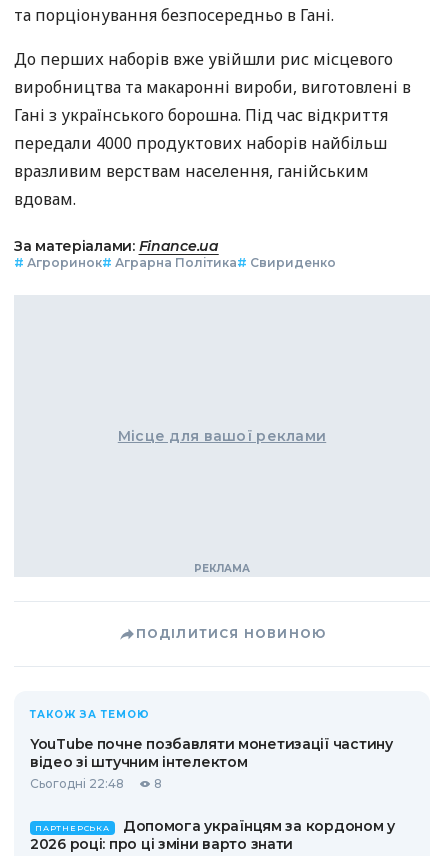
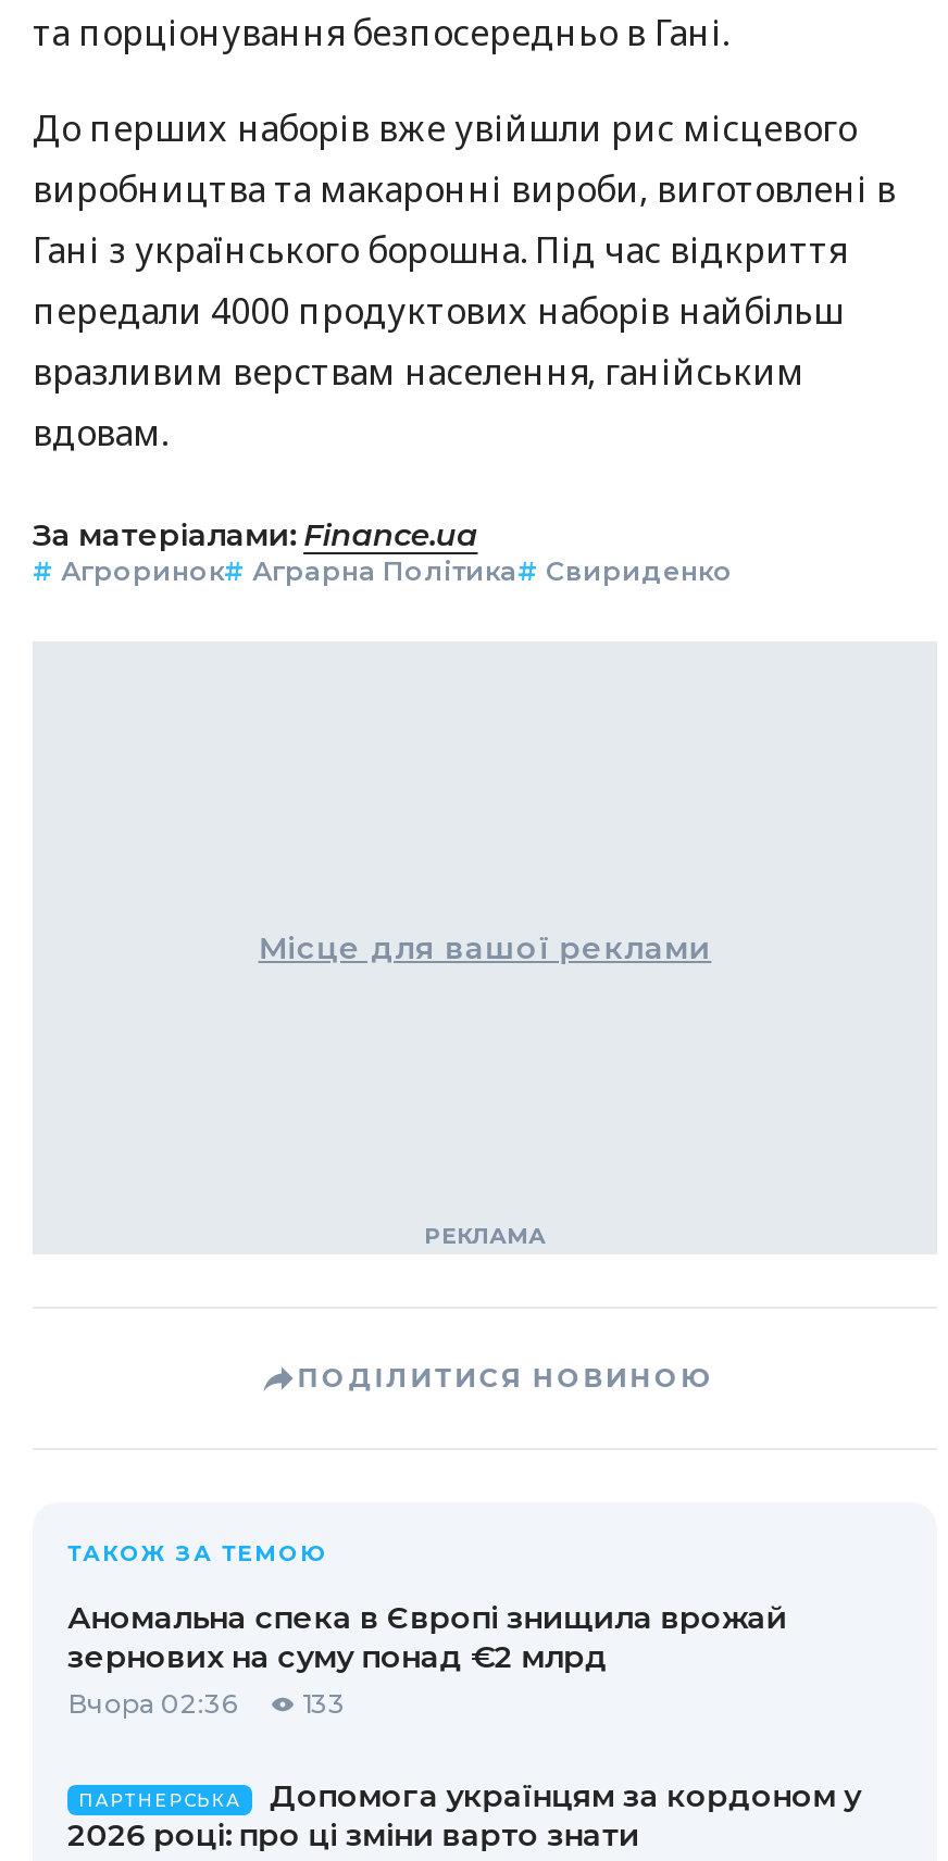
- YouTube почне позбавляти монетизації частину
- відео зі штучним інтелектом
- Сьогодні 22:48
- 8
+ Аномальна спека в Європі знищила врожай
+ зернових на суму понад €2 млрд
+ Вчора 02:36
+ 133
